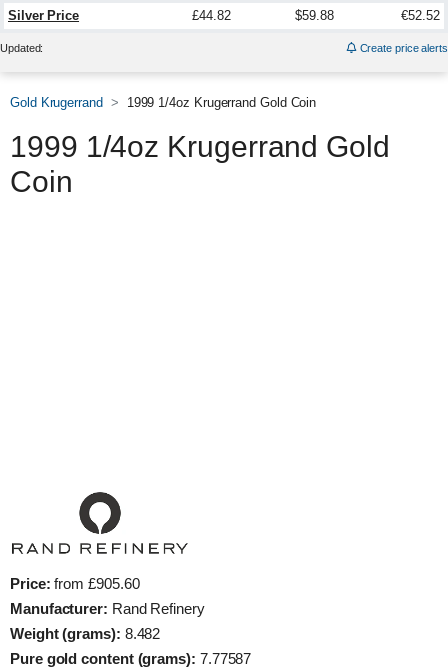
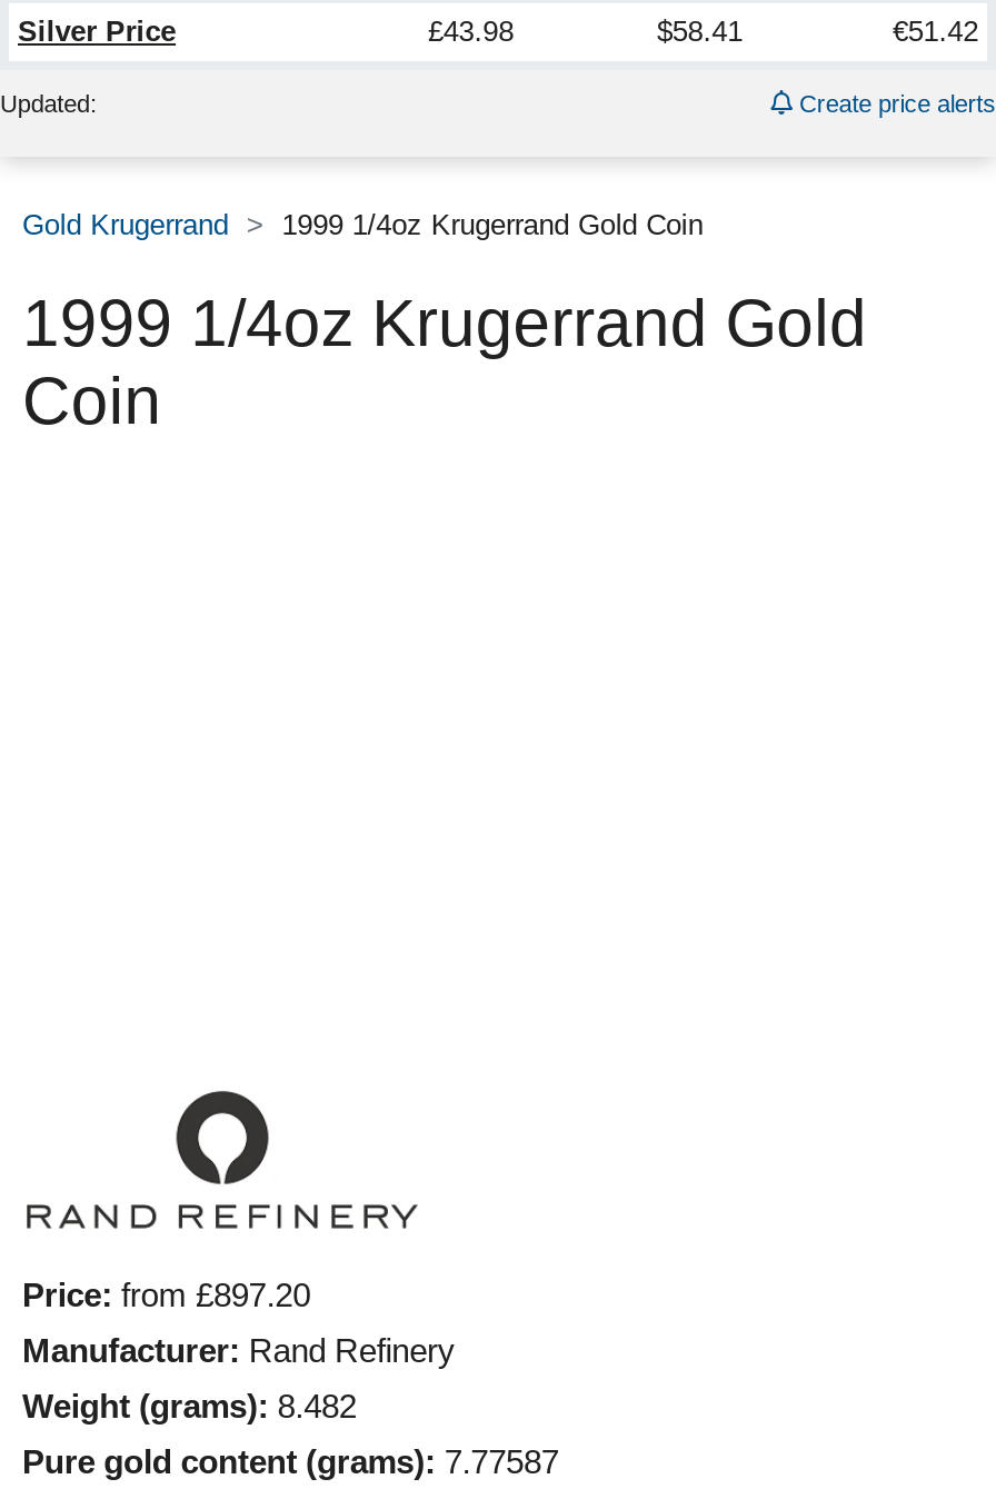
- £44.82
+ £43.98

- $59.88
+ $58.41

- €52.52
+ €51.42

- Price: from £905.60
+ Price: from £897.20
